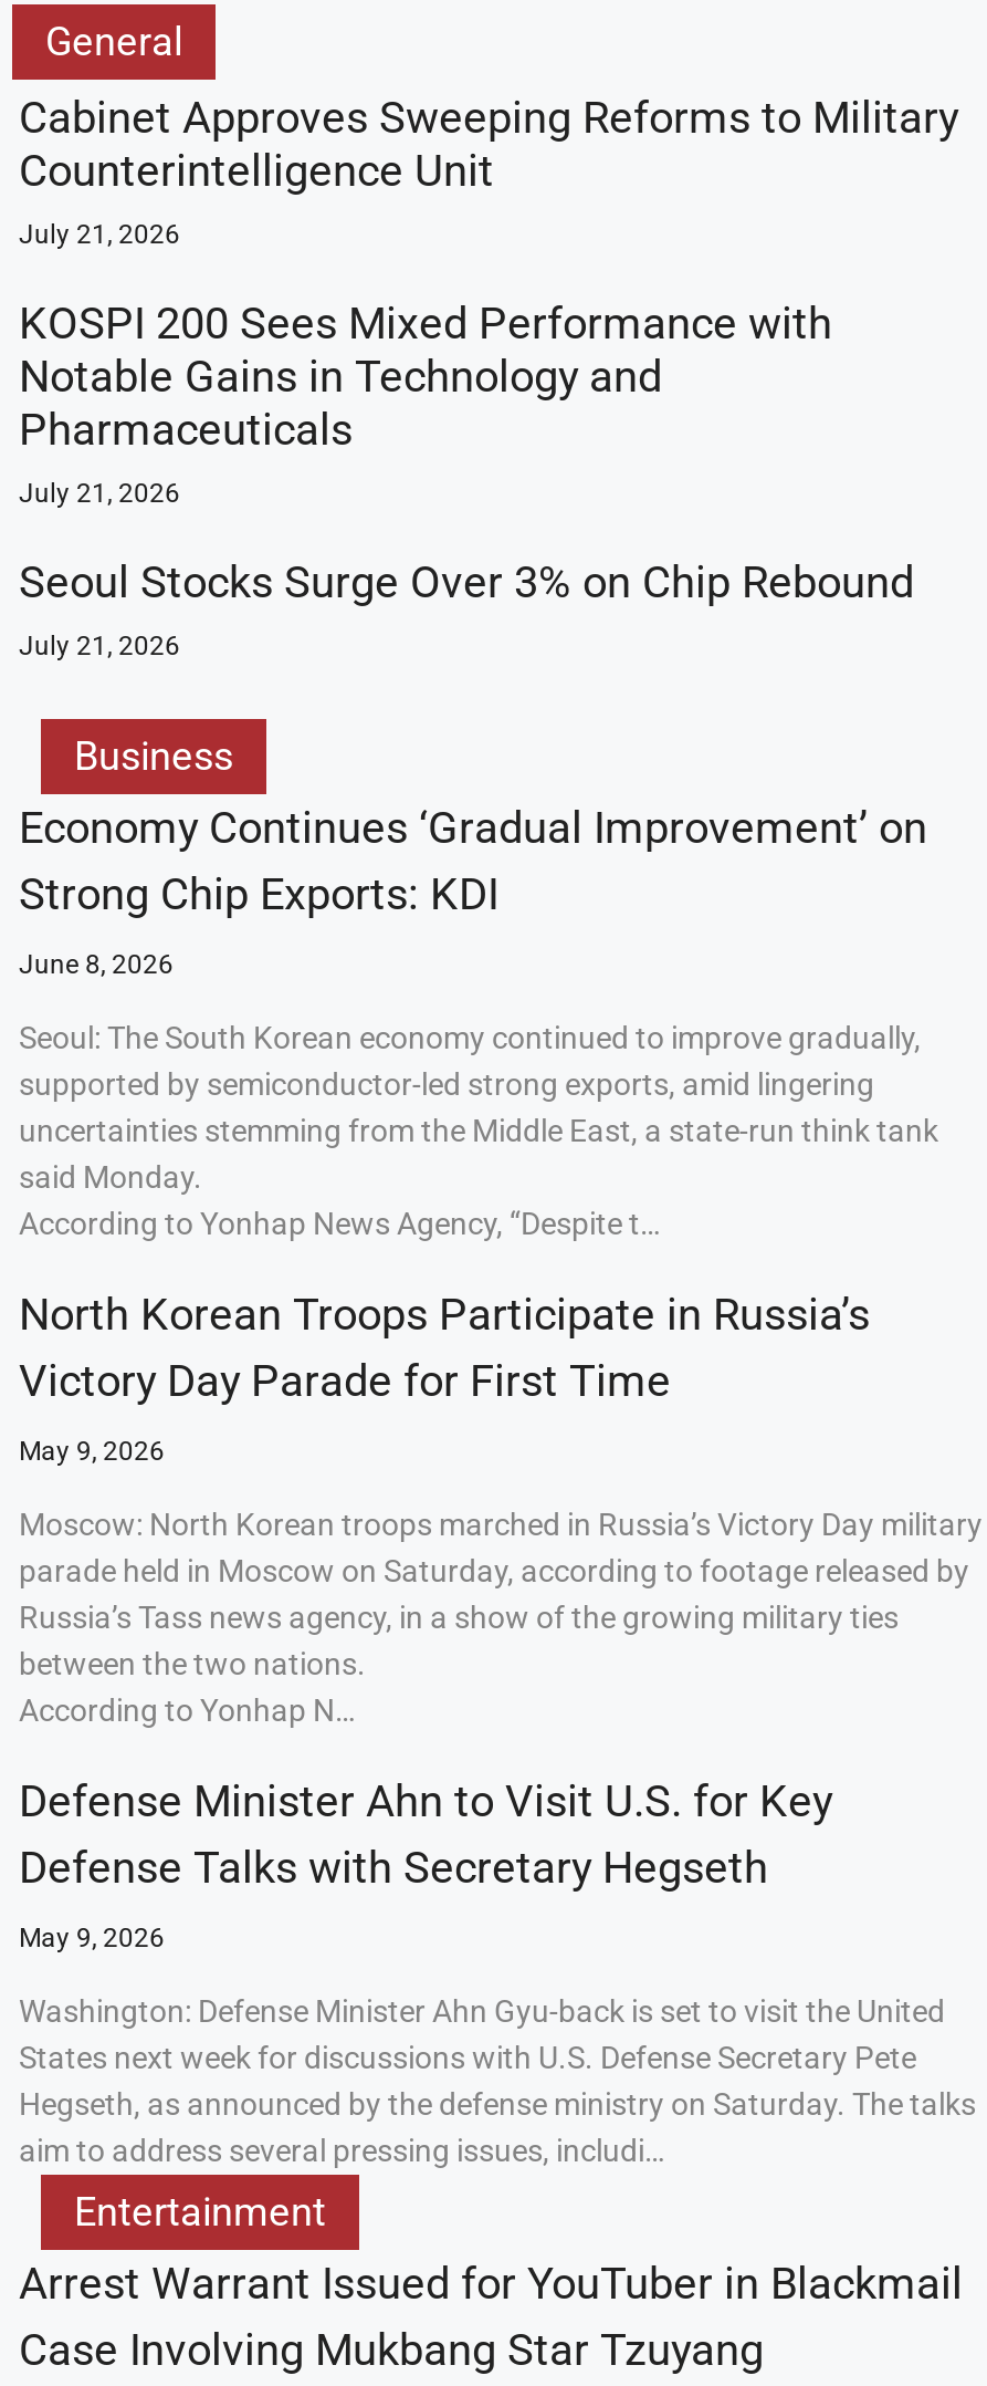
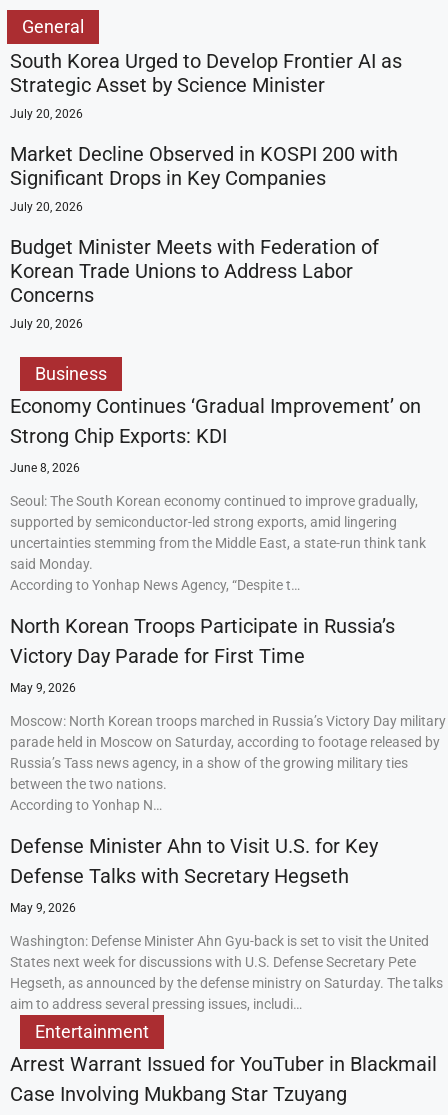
- Cabinet Approves Sweeping Reforms to Military
- Counterintelligence Unit
- July 21, 2026
+ South Korea Urged to Develop Frontier AI as
+ Strategic Asset by Science Minister
+ July 20, 2026

- KOSPI 200 Sees Mixed Performance with
- Notable Gains in Technology and
- Pharmaceuticals
- July 21, 2026
+ Market Decline Observed in KOSPI 200 with
+ Significant Drops in Key Companies
+ July 20, 2026

- Seoul Stocks Surge Over 3% on Chip Rebound
- July 21, 2026
+ Budget Minister Meets with Federation of
+ Korean Trade Unions to Address Labor
+ Concerns
+ July 20, 2026
